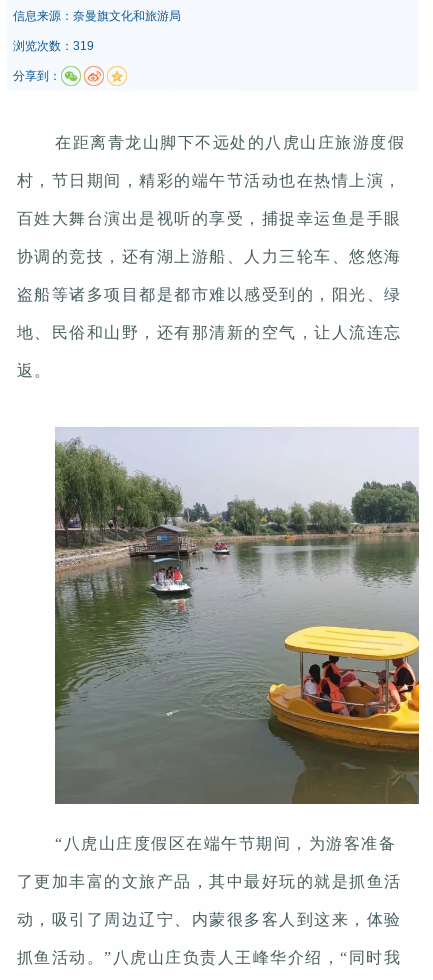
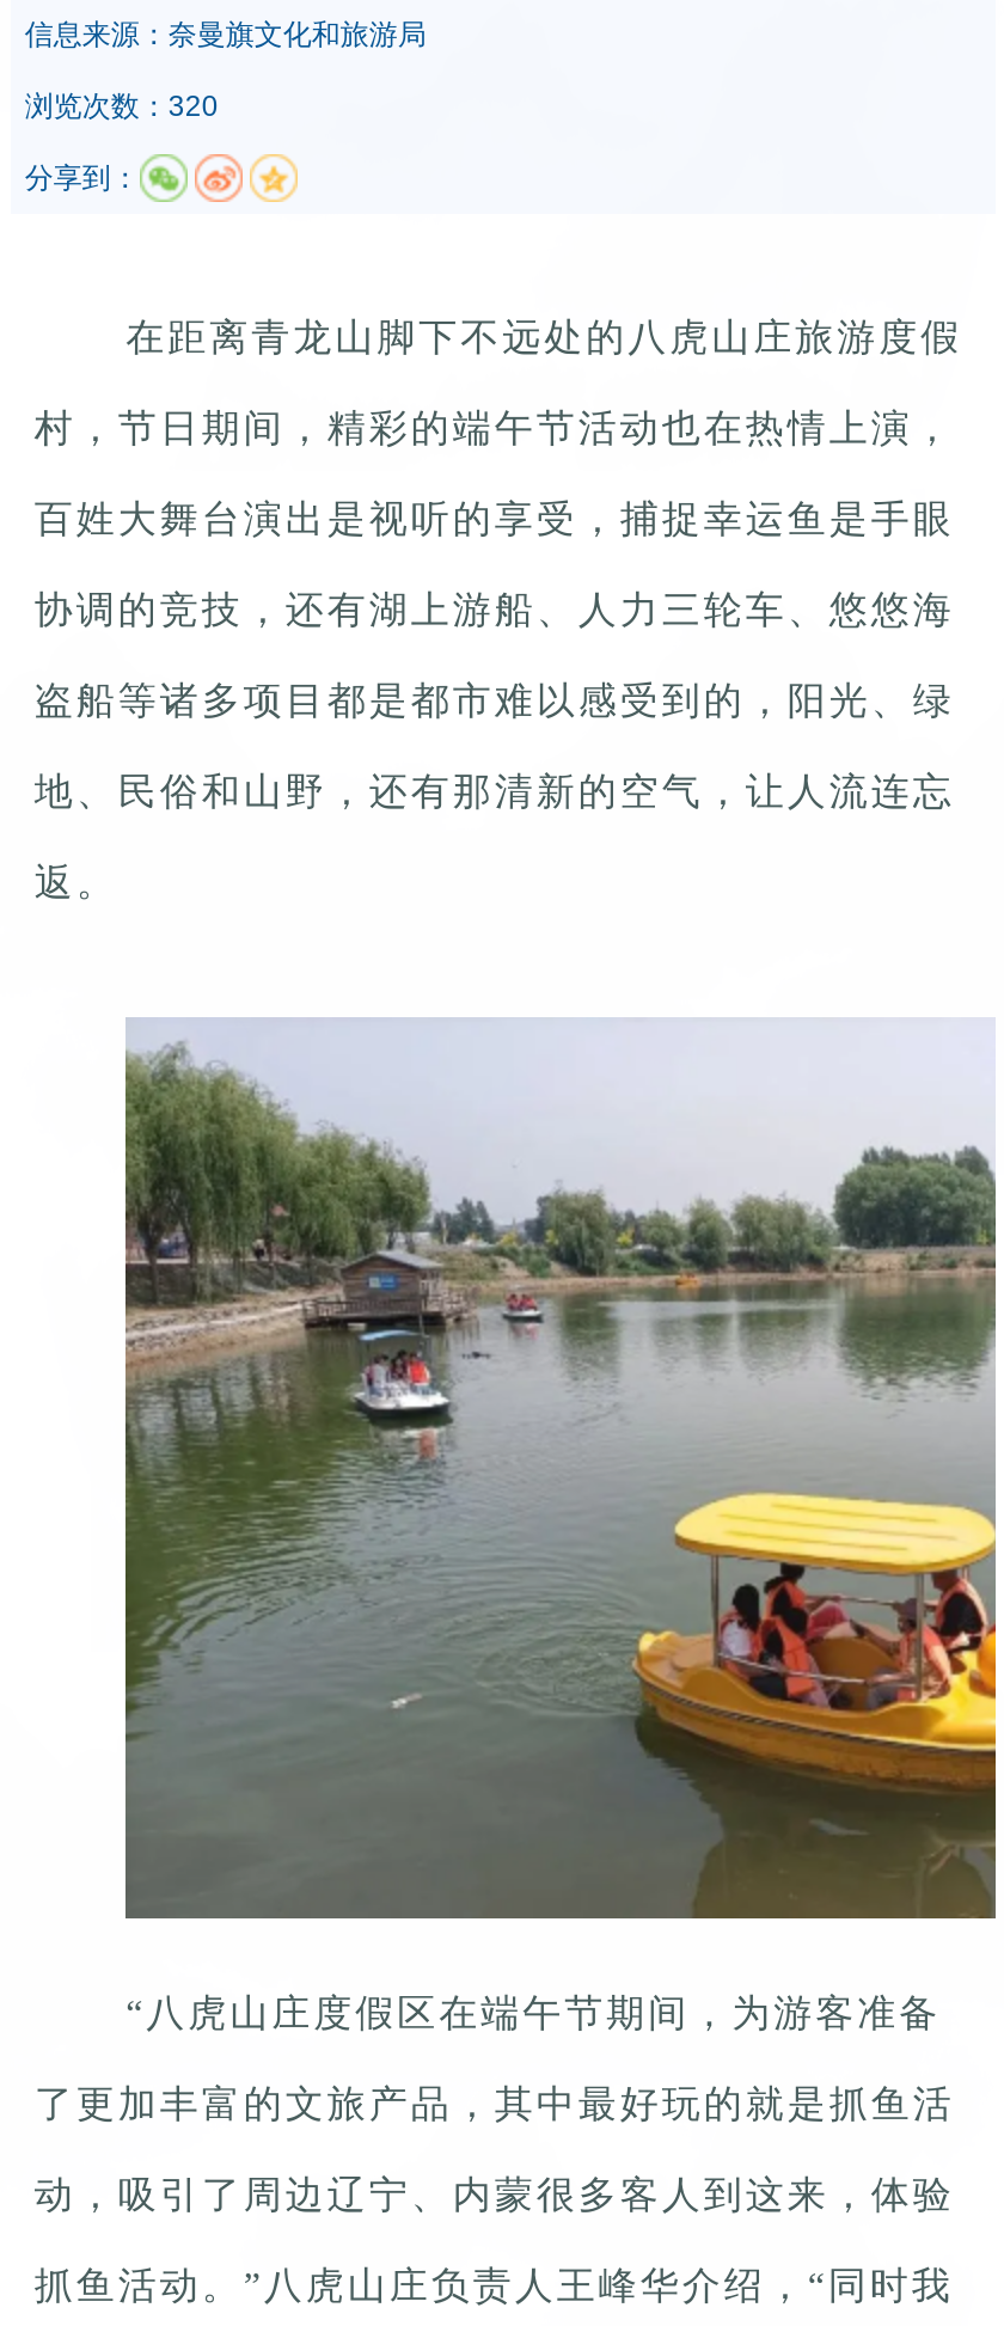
- 浏览次数：319
+ 浏览次数：320
